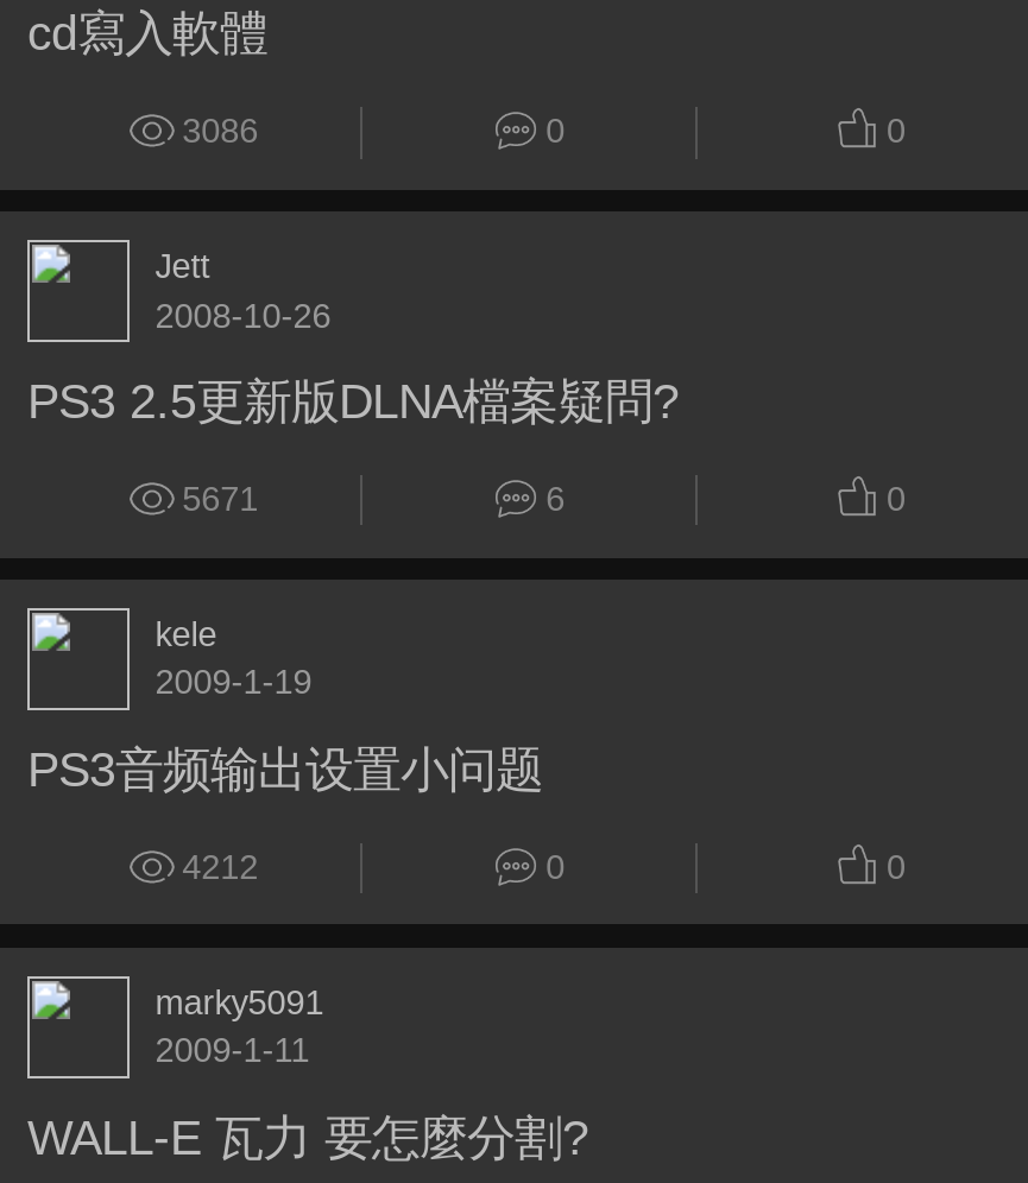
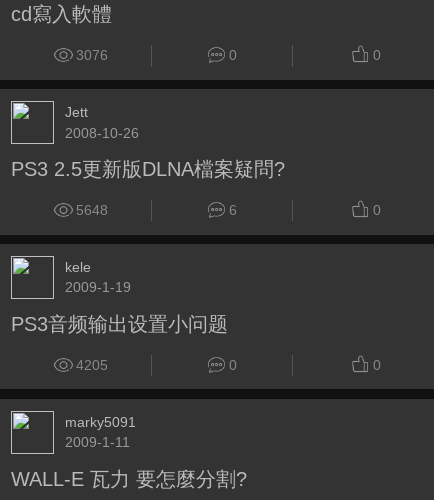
- 3086
+ 3076

- 5671
+ 5648

- 4212
+ 4205
